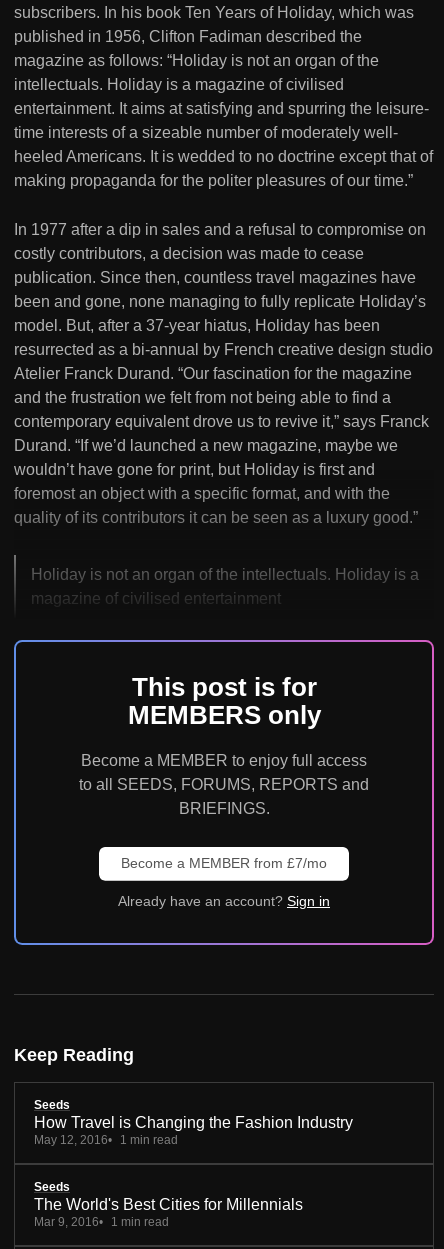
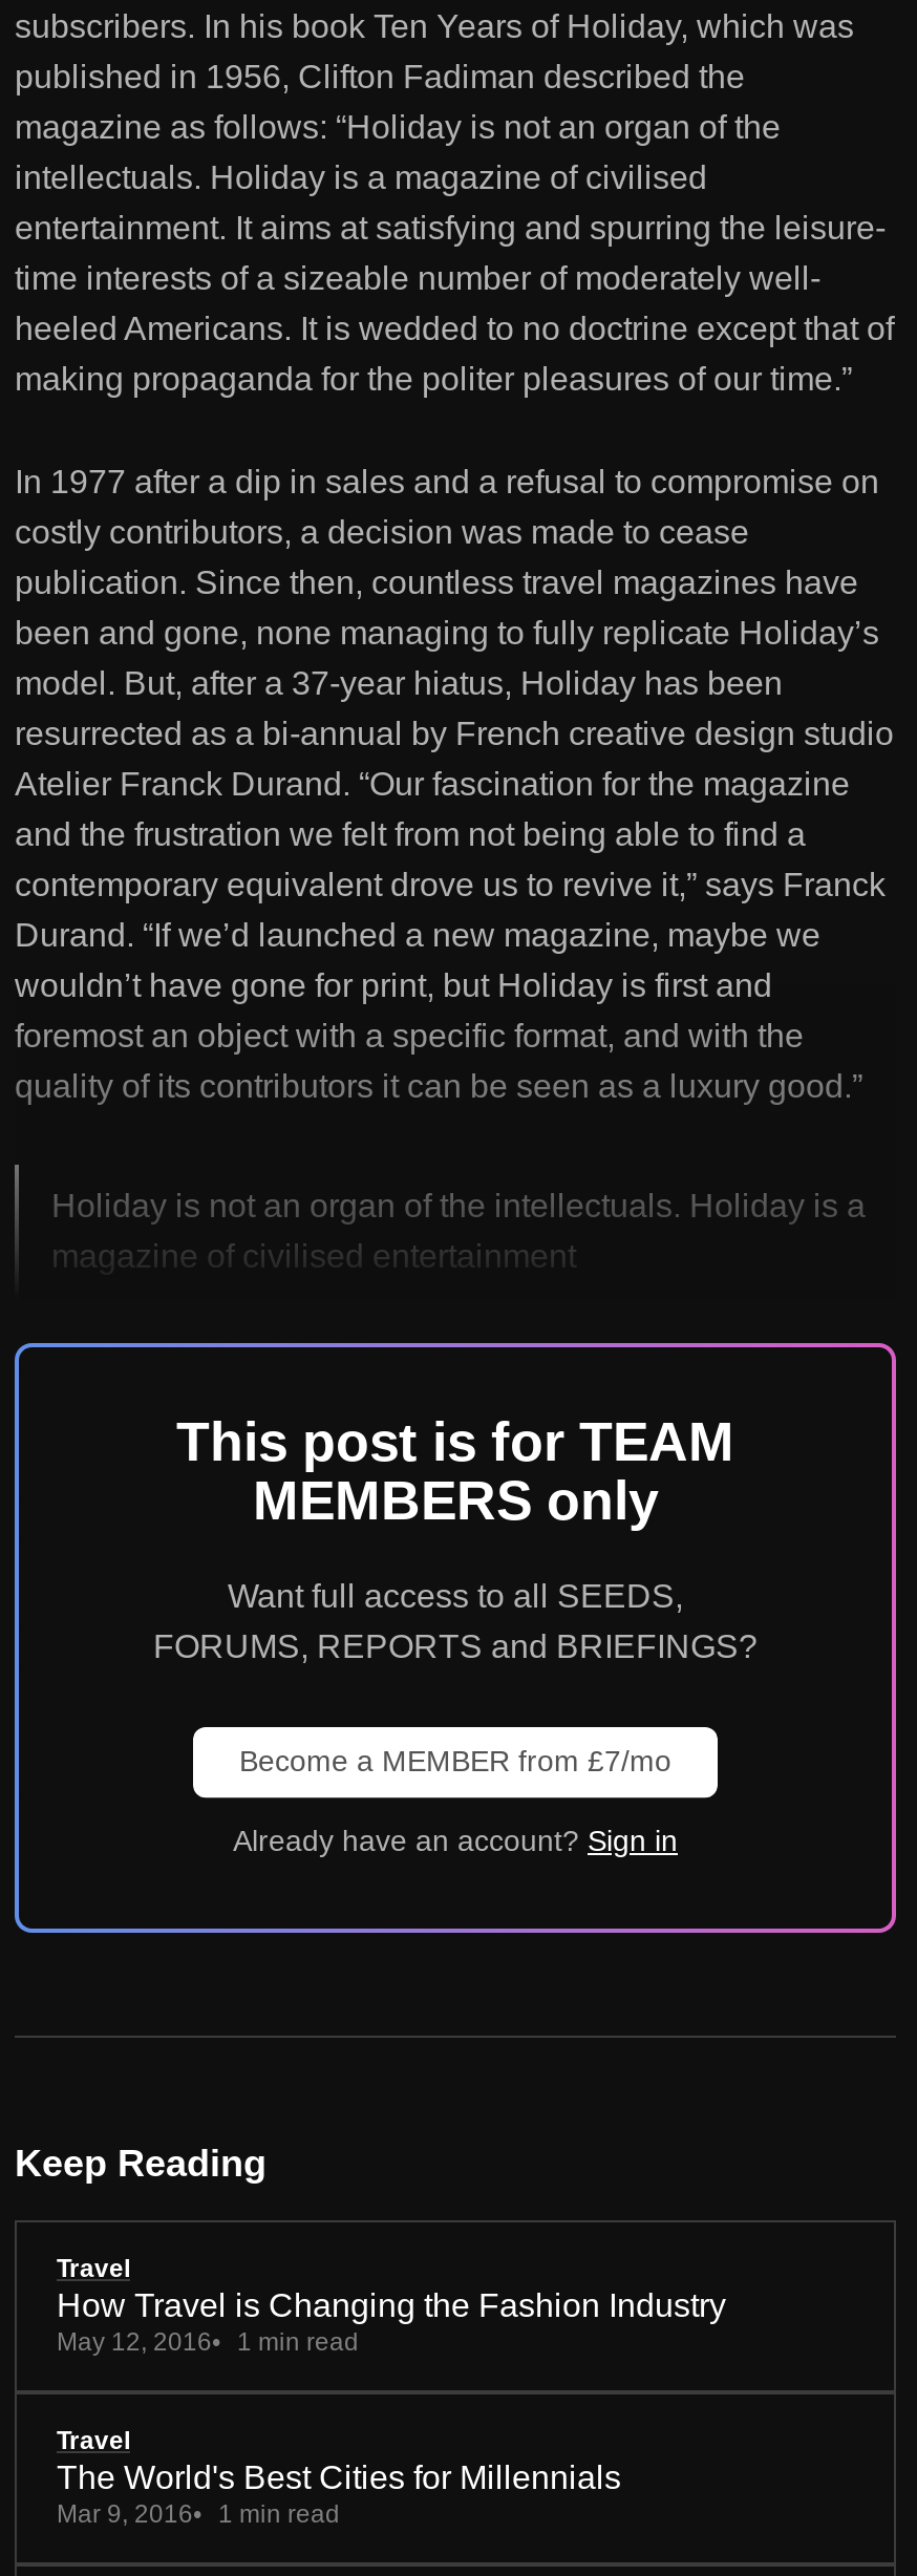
- This post is for
+ This post is for TEAM

- Become a MEMBER to enjoy full access
- to all SEEDS, FORUMS, REPORTS and
- BRIEFINGS.
+ Want full access to all SEEDS,
+ FORUMS, REPORTS and BRIEFINGS?

- Seeds
+ Travel

- Seeds
+ Travel
